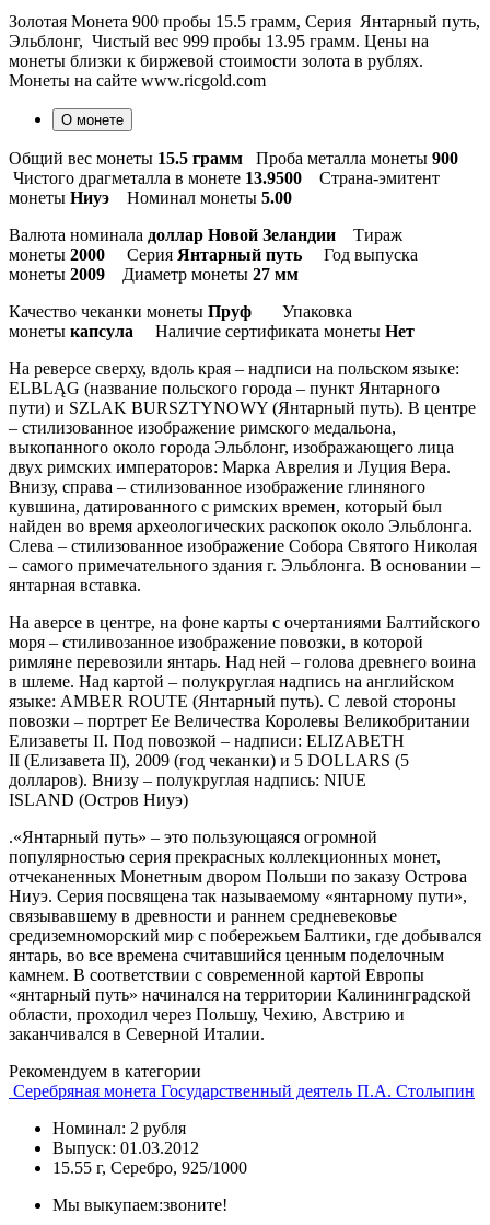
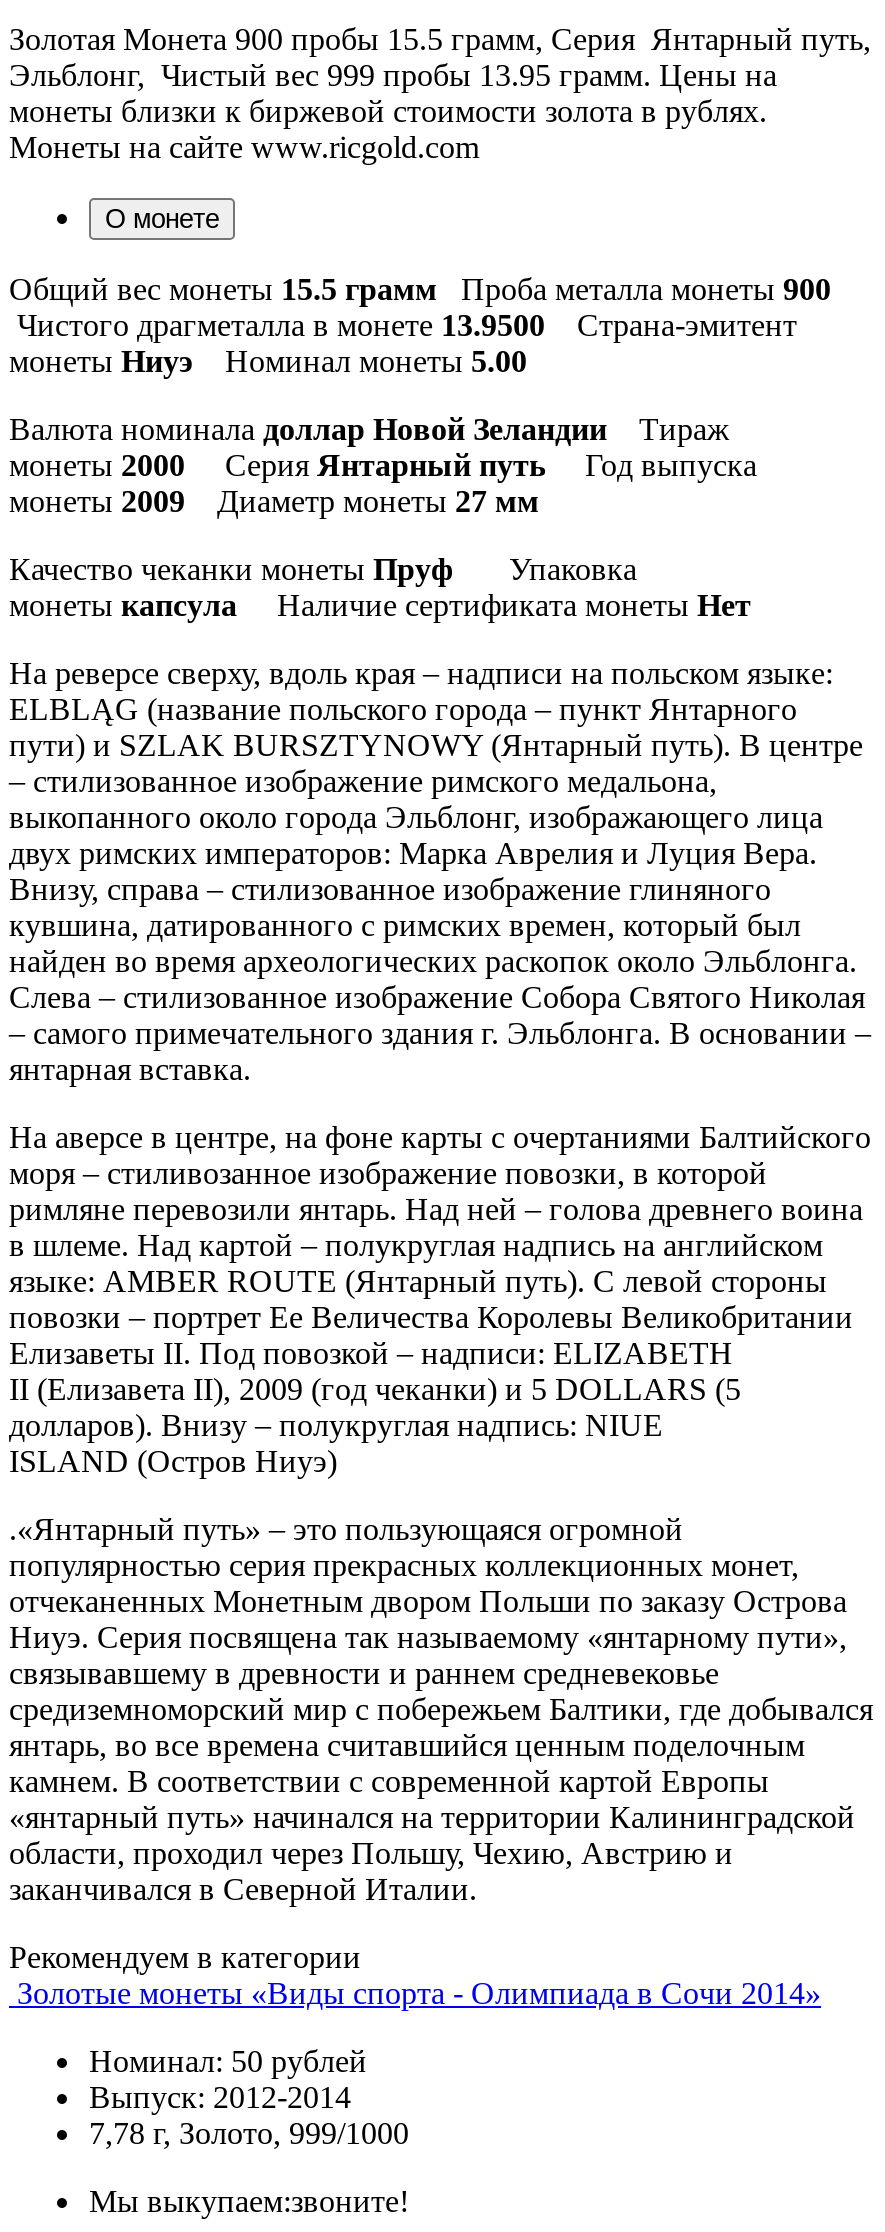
- Серебряная монета Государственный деятель П.А. Столыпин
+ Золотые монеты «Виды спорта - Олимпиада в Сочи 2014»

- Номинал: 2 рубля
- Выпуск: 01.03.2012
- 15.55 г, Серебро, 925/1000
+ Номинал: 50 рублей
+ Выпуск: 2012-2014
+ 7,78 г, Золото, 999/1000
